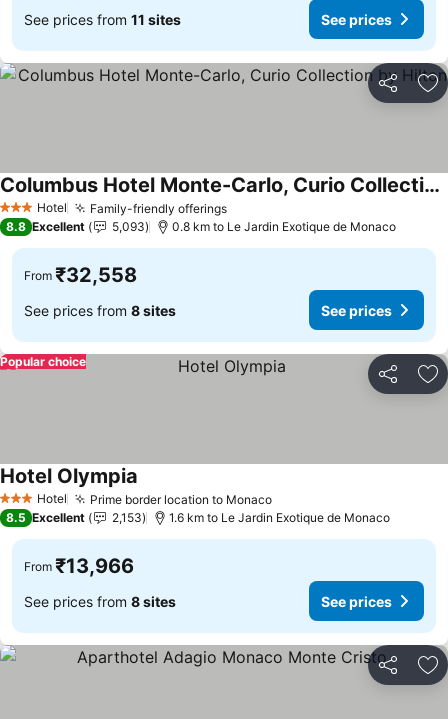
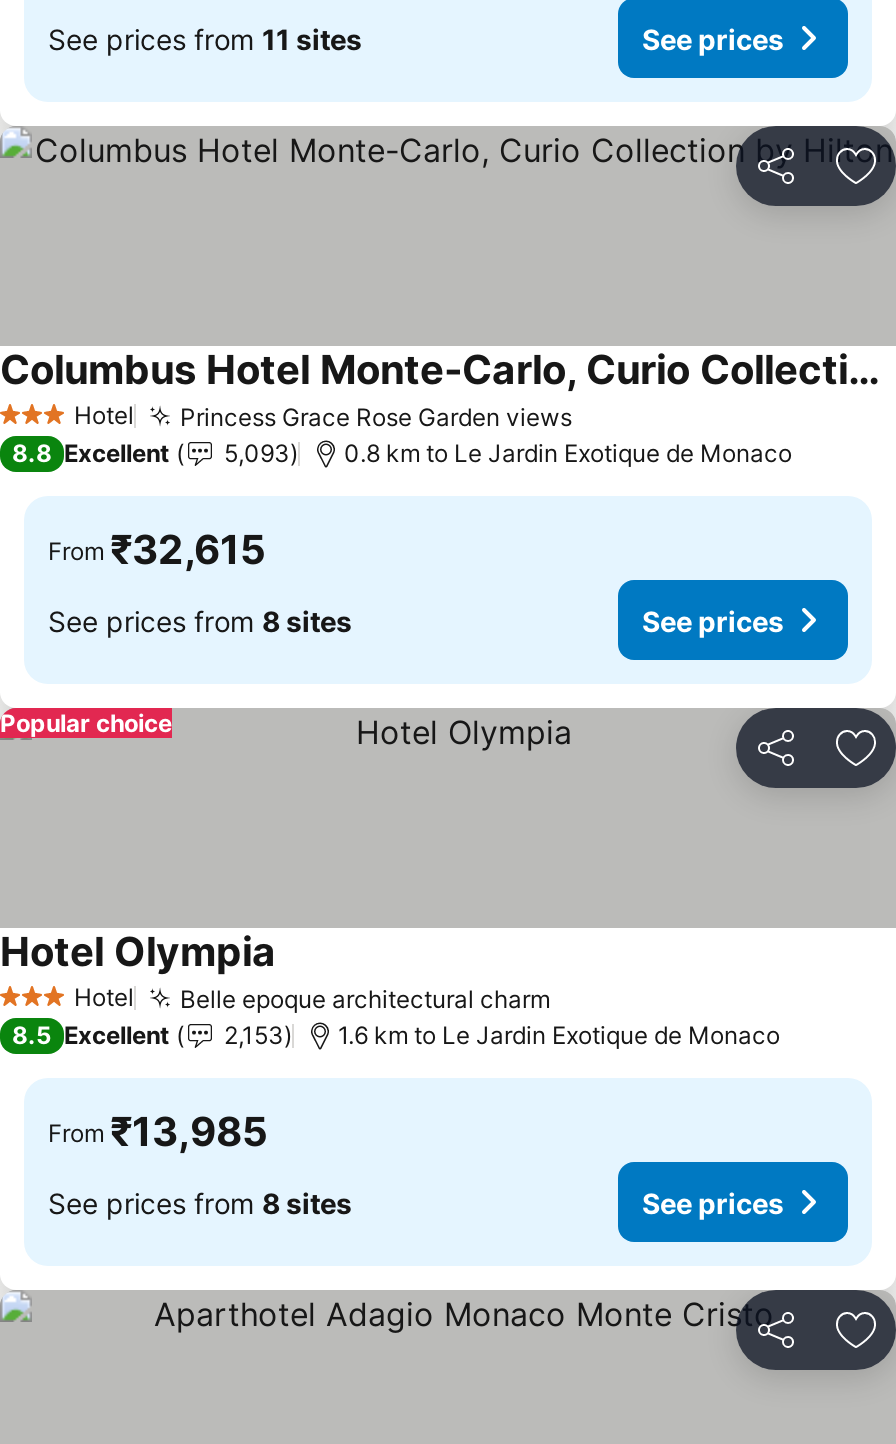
- Family-friendly offerings
+ Princess Grace Rose Garden views

- From ₹32,558
+ From ₹32,615

- Prime border location to Monaco
+ Belle epoque architectural charm

- From ₹13,966
+ From ₹13,985
